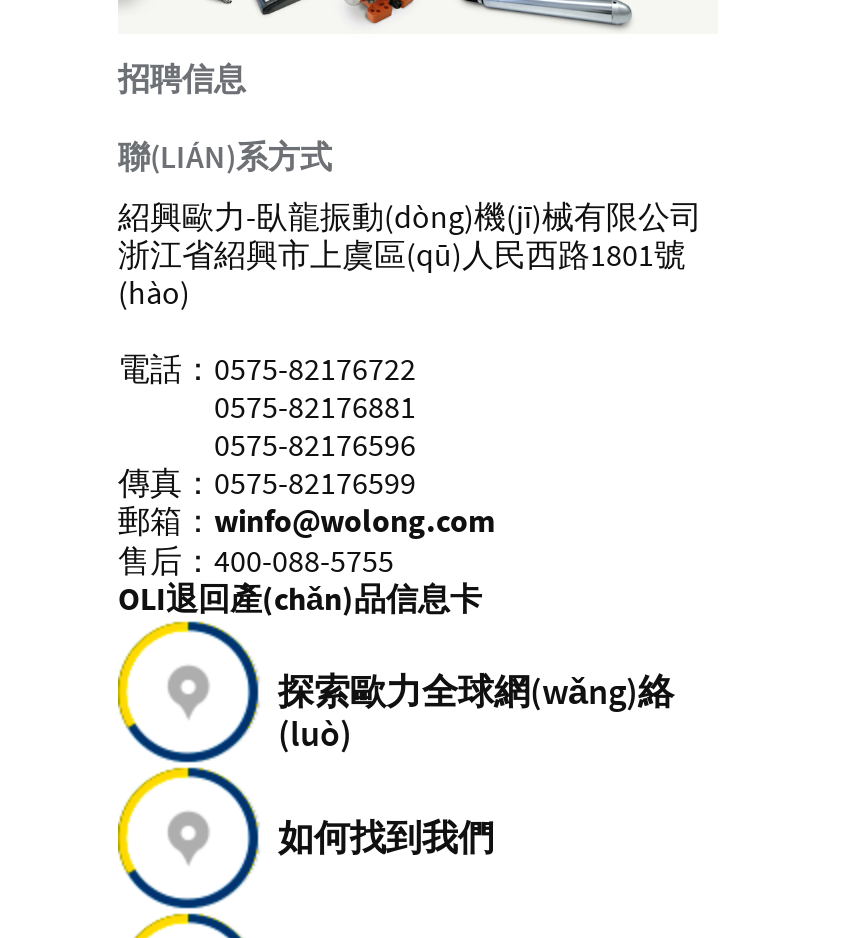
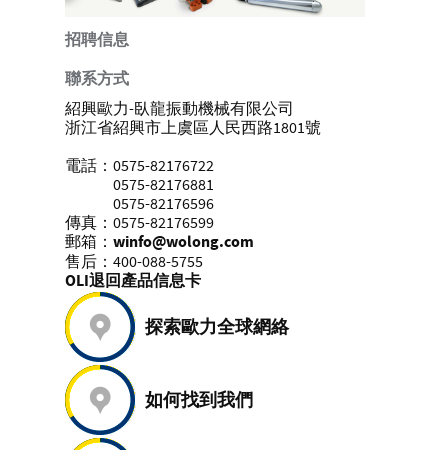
- 聯(LIÁN)系方式
- 紹興歐力-臥龍振動(dòng)機(jī)械有限公司
- 浙江省紹興市上虞區(qū)人民西路1801號
- (hào)
+ 聯系方式
+ 紹興歐力-臥龍振動機械有限公司
+ 浙江省紹興市上虞區人民西路1801號

- OLI退回產(chǎn)品信息卡
+ OLI退回產品信息卡

- 探索歐力全球網(wǎng)絡
- (luò)
+ 探索歐力全球網絡
